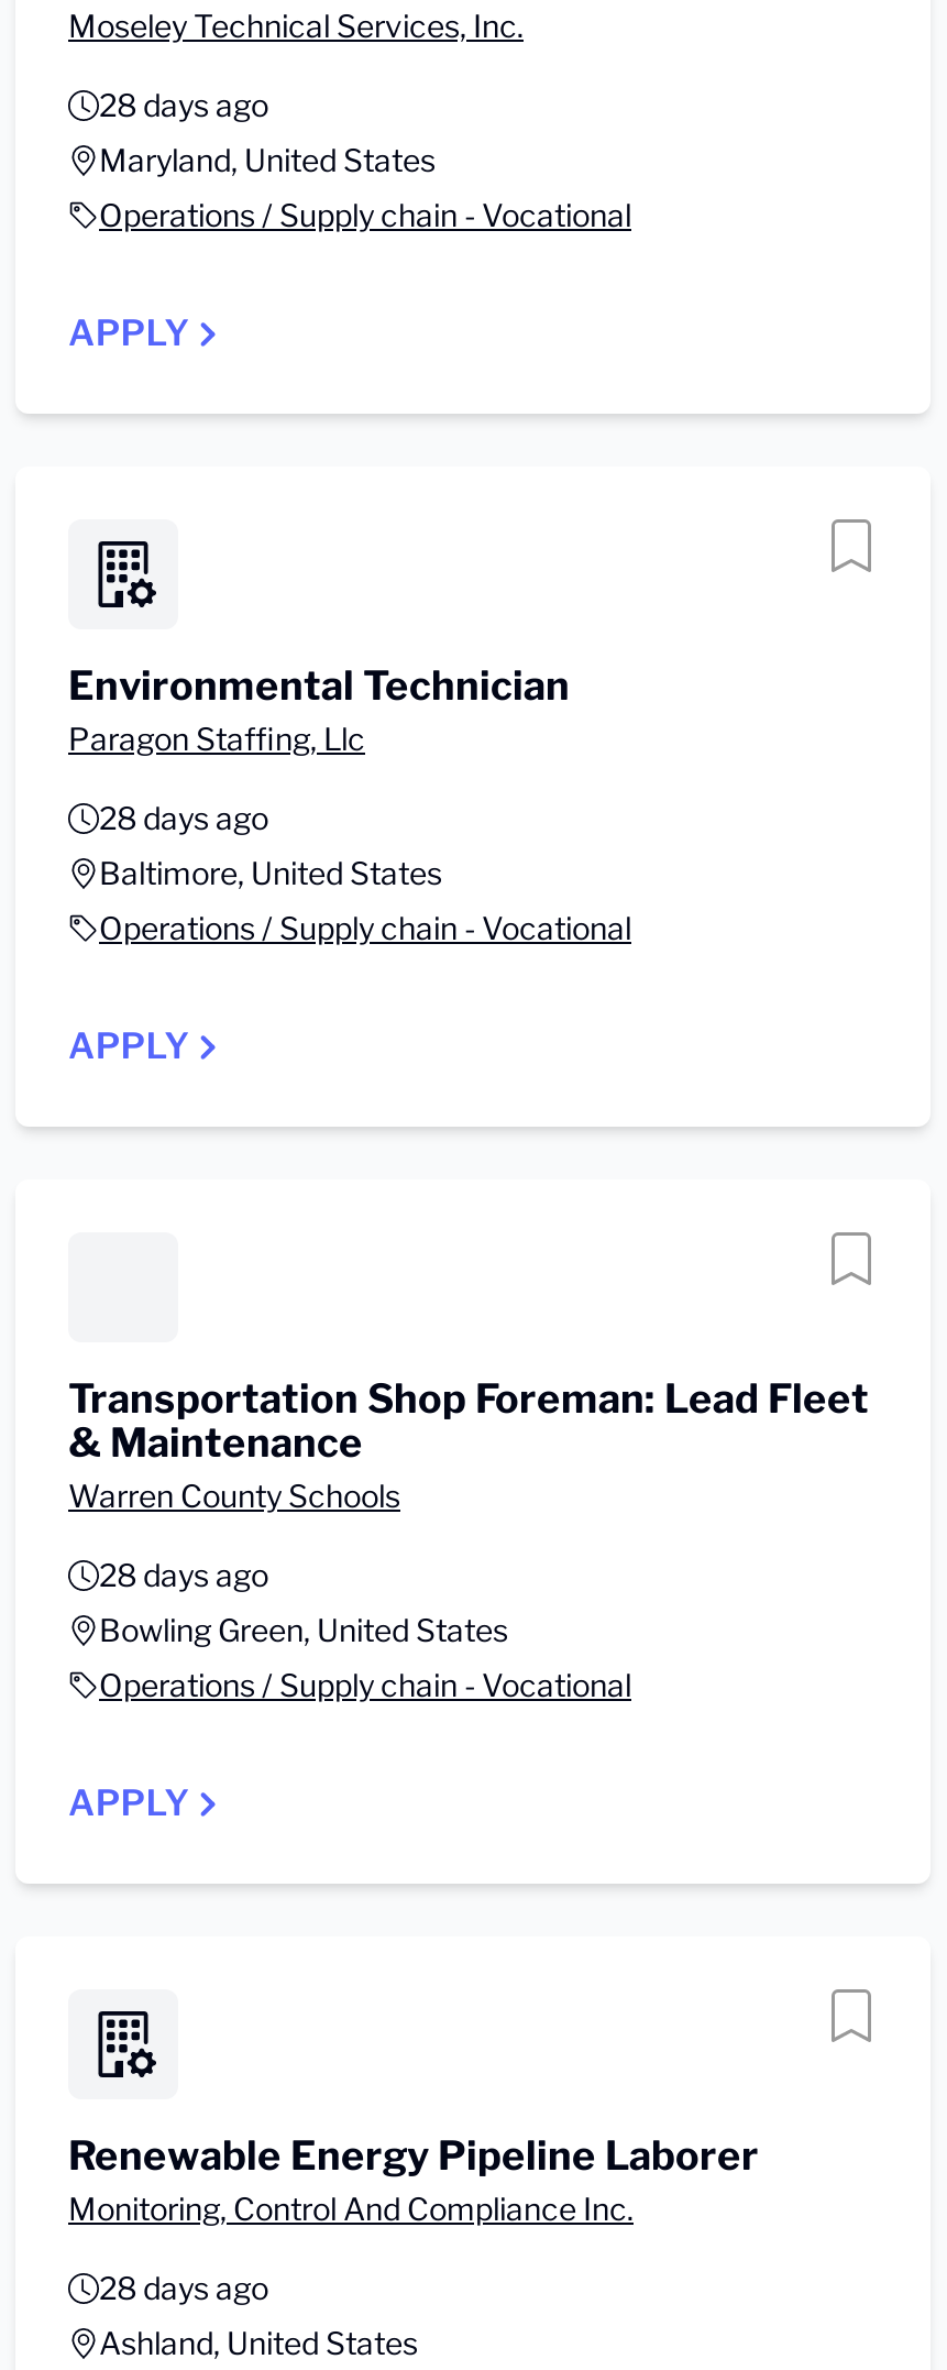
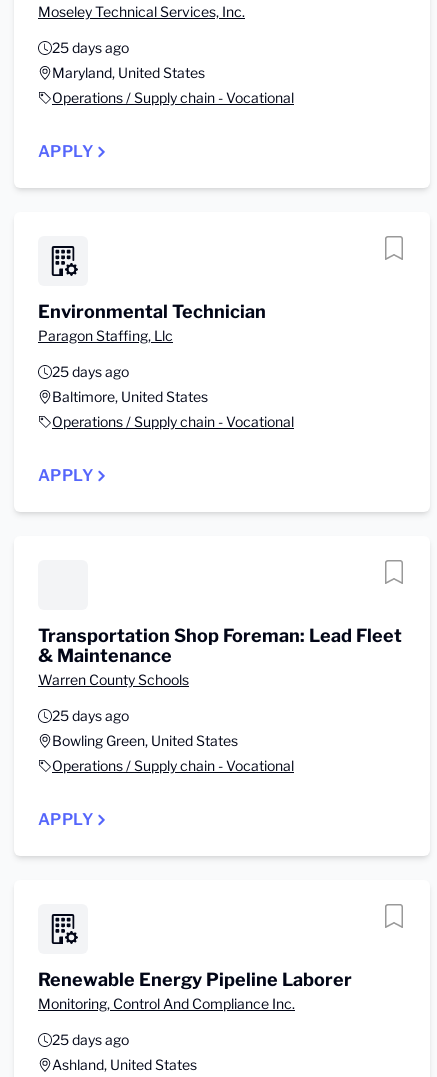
- 28 days ago
+ 25 days ago

- 28 days ago
+ 25 days ago

- 28 days ago
+ 25 days ago

- 28 days ago
+ 25 days ago
